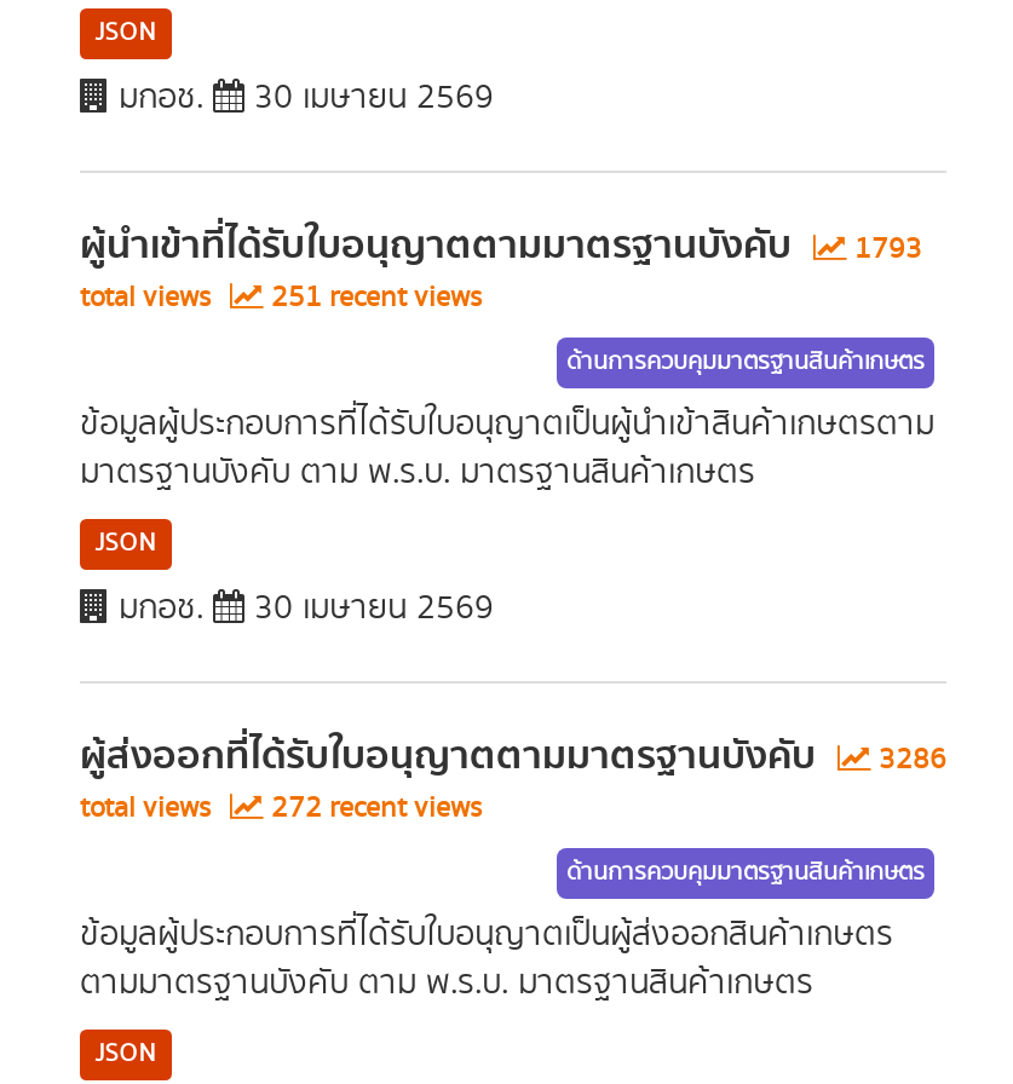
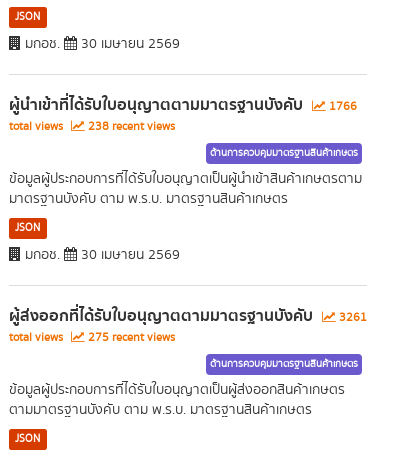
- ผู้นำเข้าที่ได้รับใบอนุญาตตามมาตรฐานบังคับ 1793
+ ผู้นำเข้าที่ได้รับใบอนุญาตตามมาตรฐานบังคับ 1766

- total views 251 recent views
+ total views 238 recent views

- ผู้ส่งออกที่ได้รับใบอนุญาตตามมาตรฐานบังคับ 3286
+ ผู้ส่งออกที่ได้รับใบอนุญาตตามมาตรฐานบังคับ 3261

- total views 272 recent views
+ total views 275 recent views
